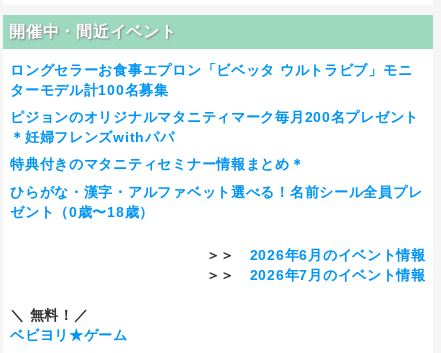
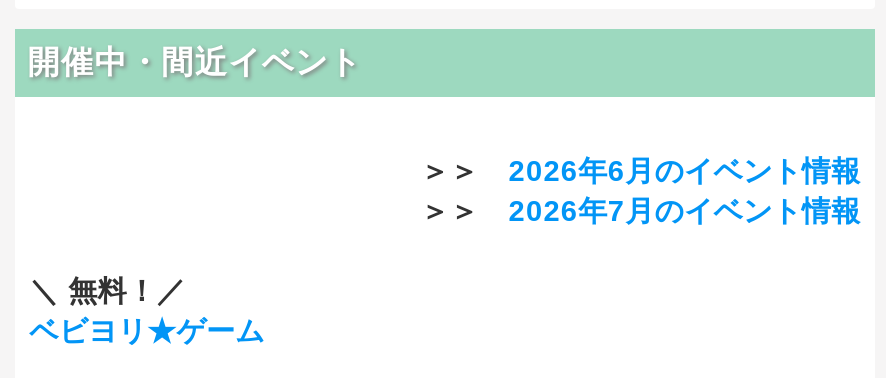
- ロングセラーお食事エプロン「ビベッタ ウルトラビブ」モニ
- ターモデル計100名募集
- ピジョンのオリジナルマタニティマーク毎月200名プレゼント
- ＊妊婦フレンズwithパパ
- 特典付きのマタニティセミナー情報まとめ＊
- ひらがな・漢字・アルファベット選べる！名前シール全員プレ
- ゼント（0歳〜18歳）
